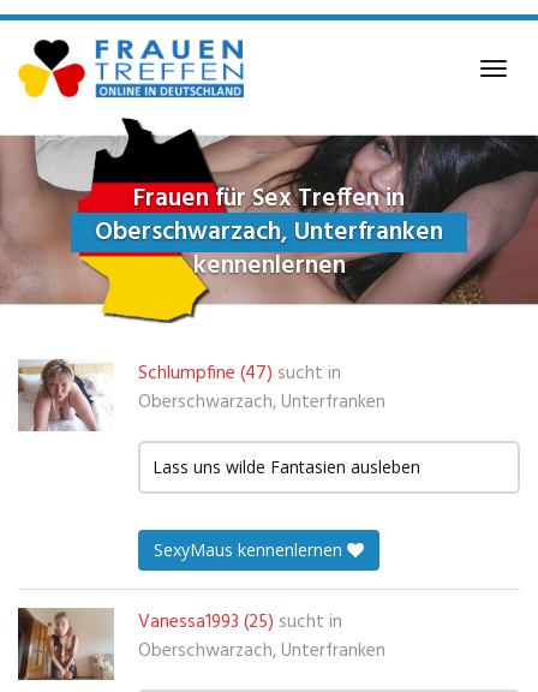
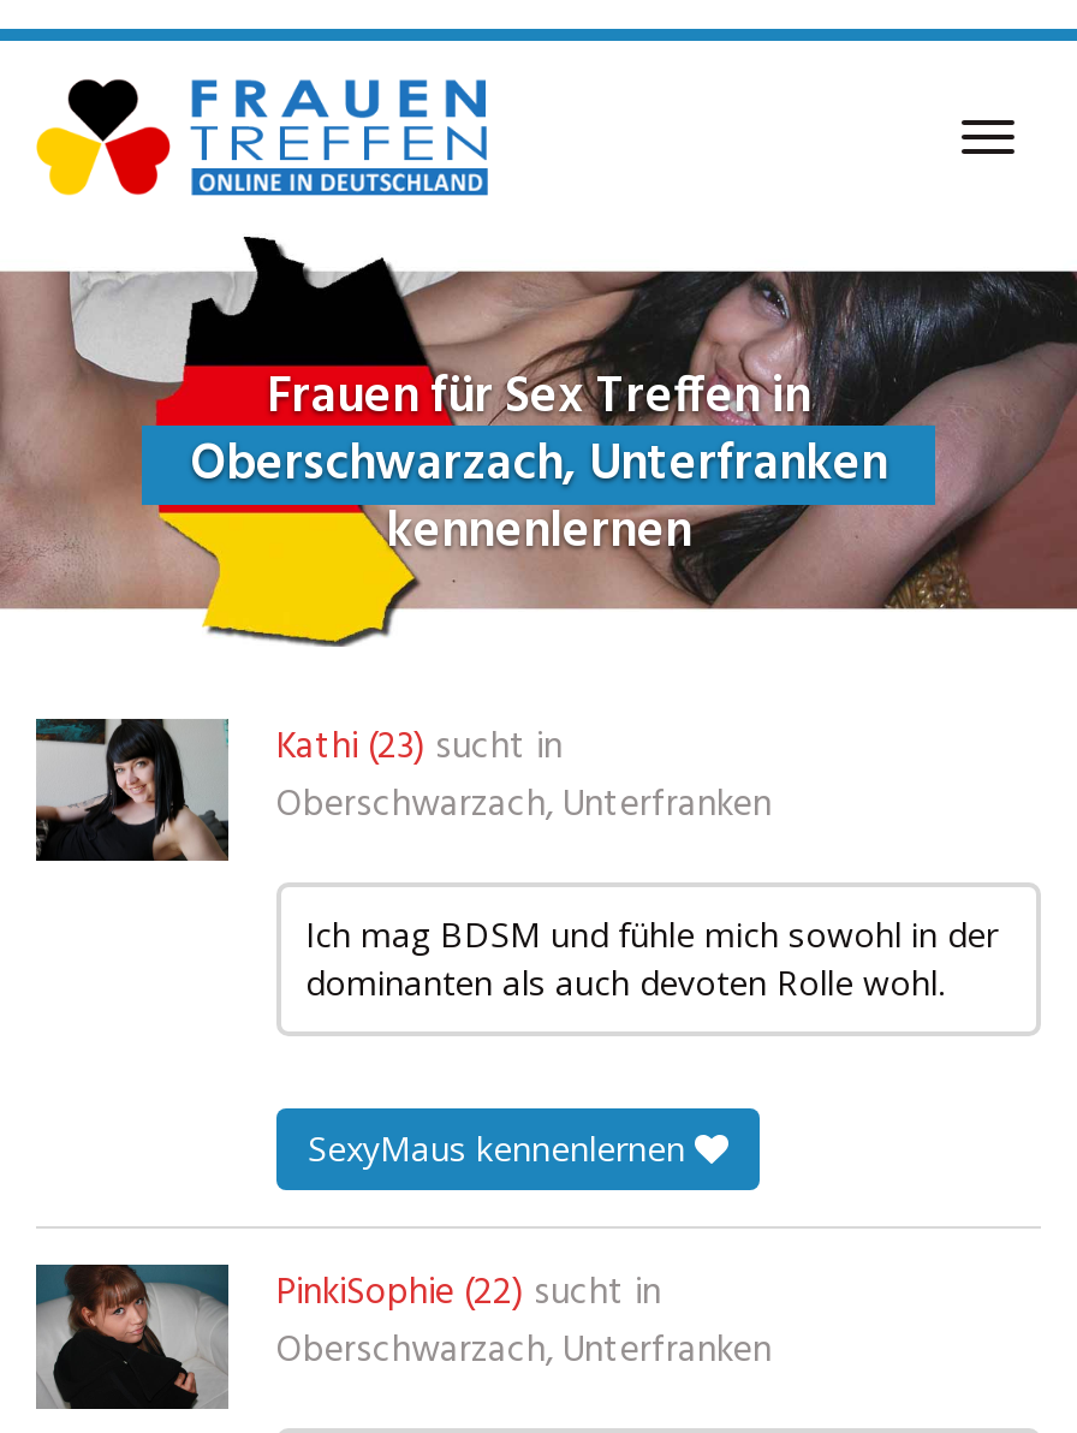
- [image]
- Schlumpfine (47) sucht in
+ [image]
+ Kathi (23) sucht in

- Lass uns wilde Fantasien ausleben
+ Ich mag BDSM und fühle mich sowohl in der
+ dominanten als auch devoten Rolle wohl.

- [image]
- Vanessa1993 (25) sucht in
+ [image]
+ PinkiSophie (22) sucht in
